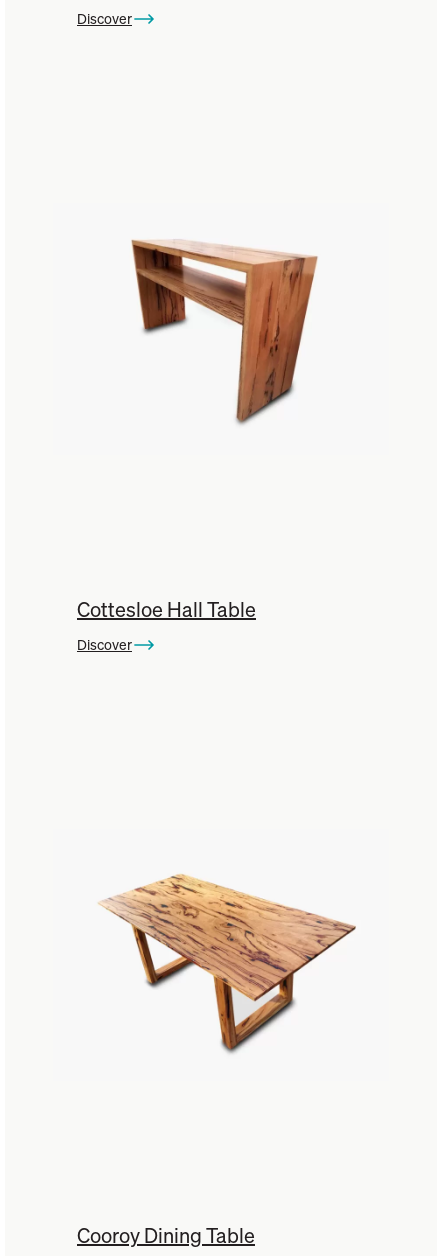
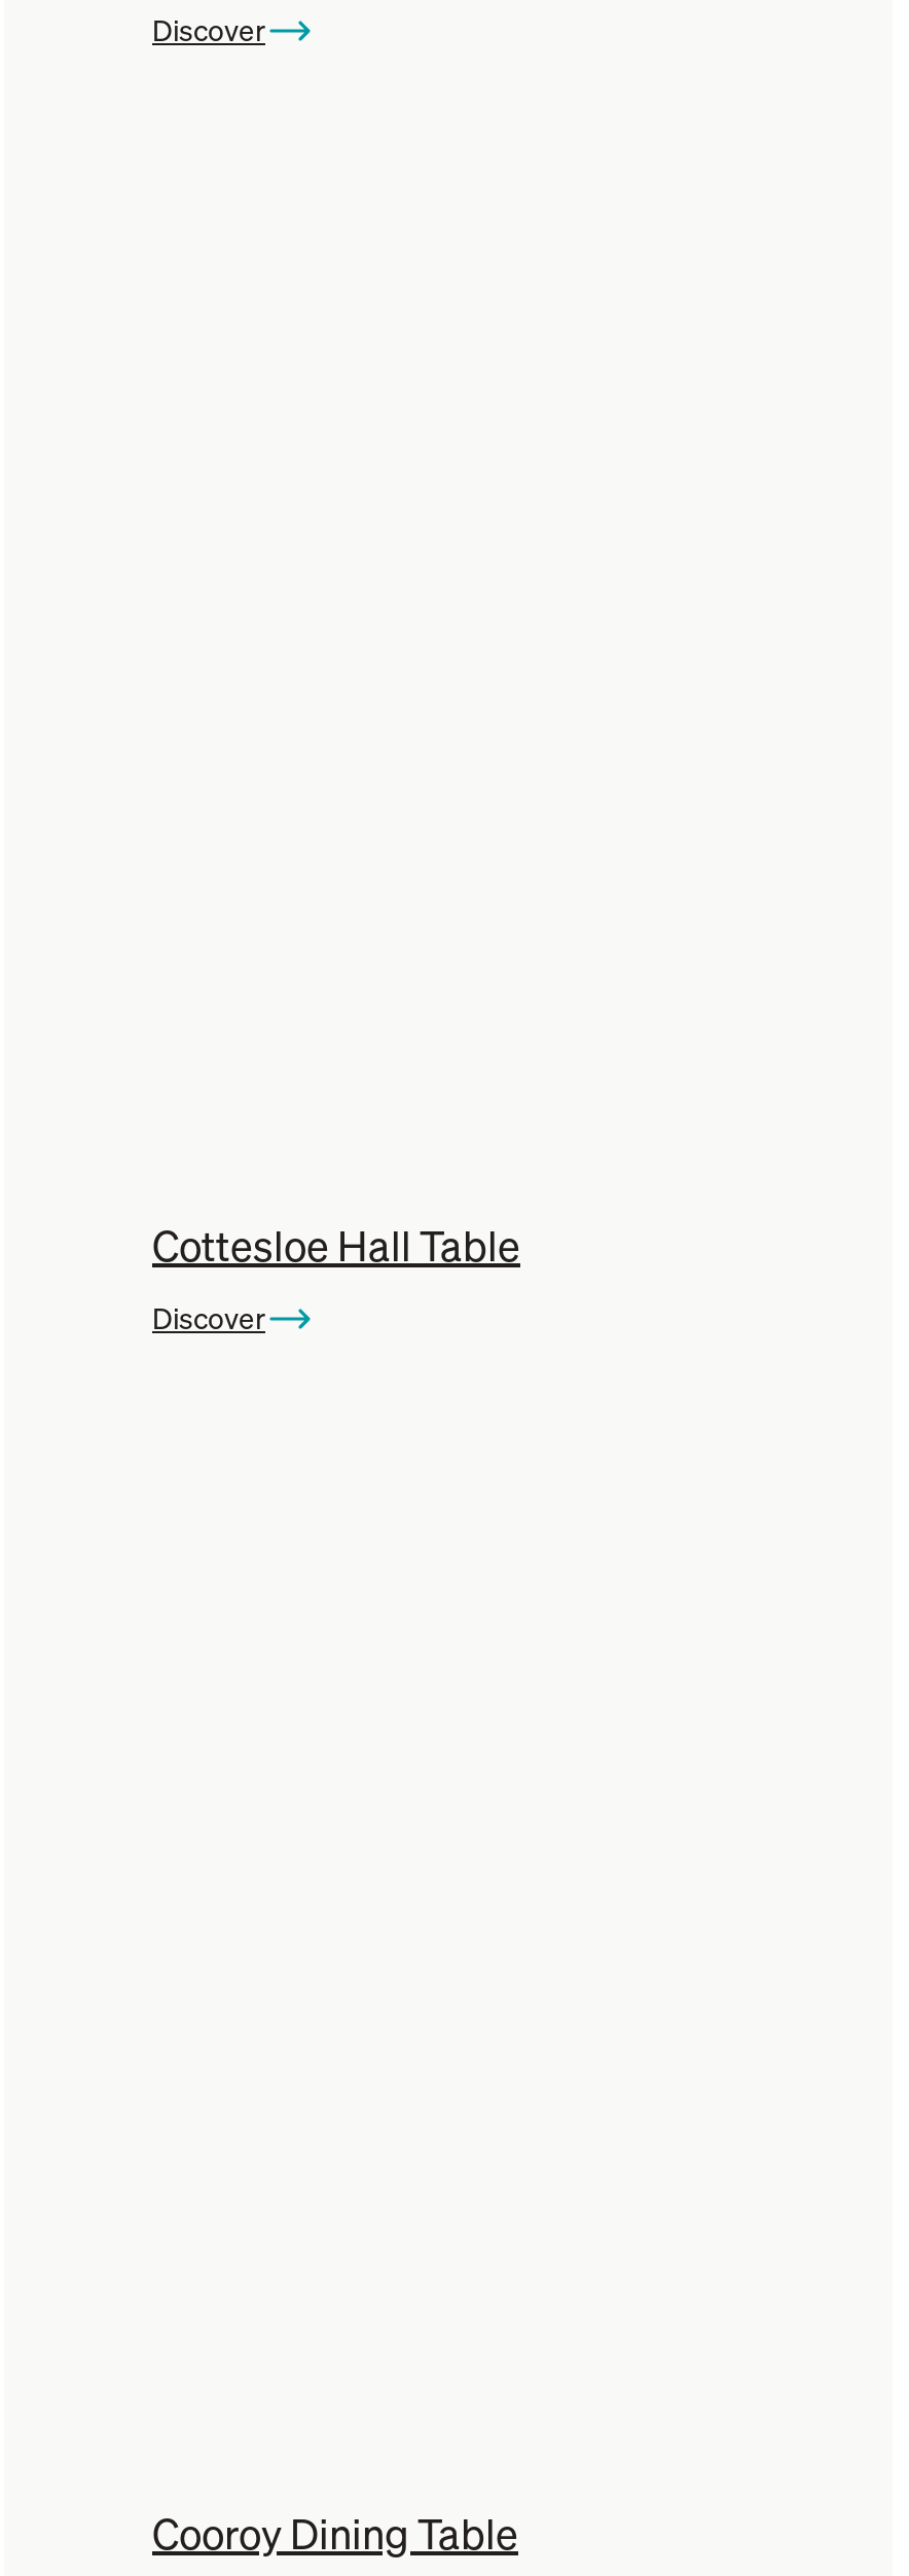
- [image]

- [image]
